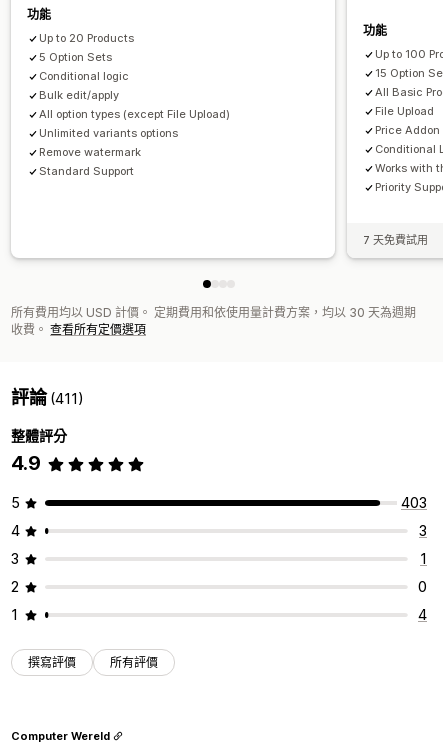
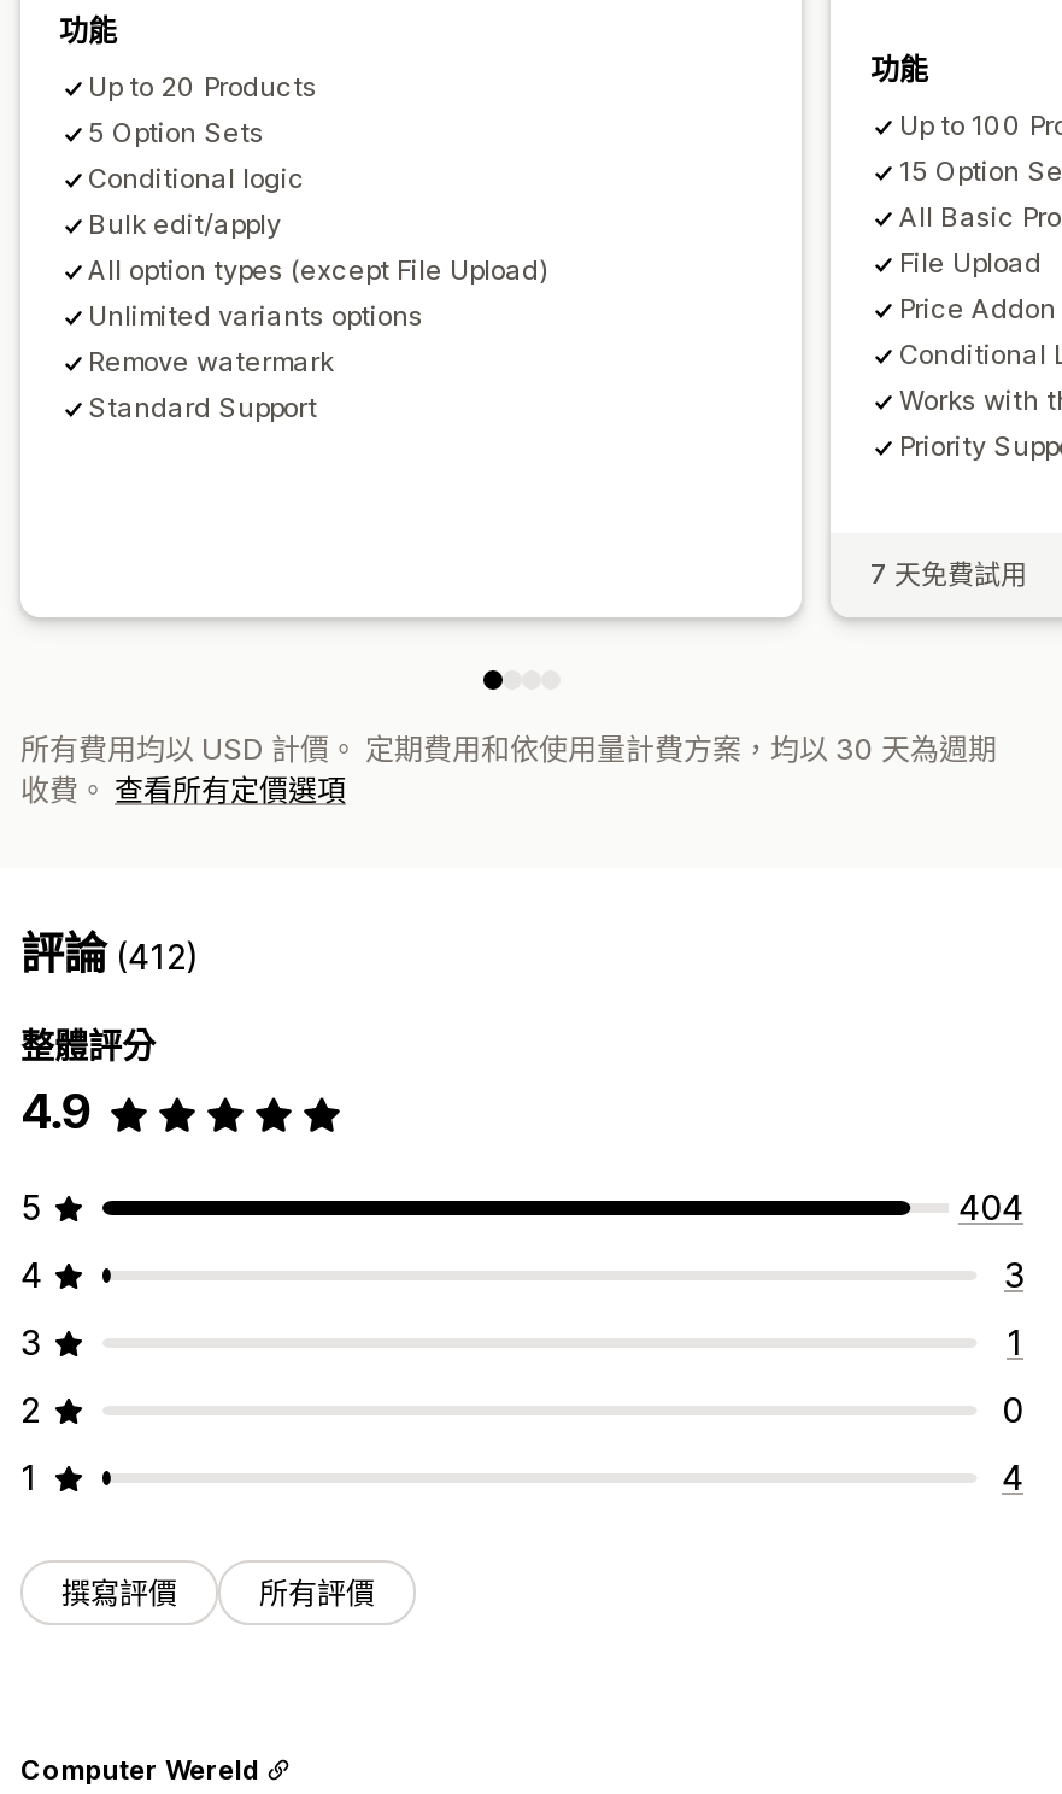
- 評論(411)
+ 評論(412)

- 403
+ 404
